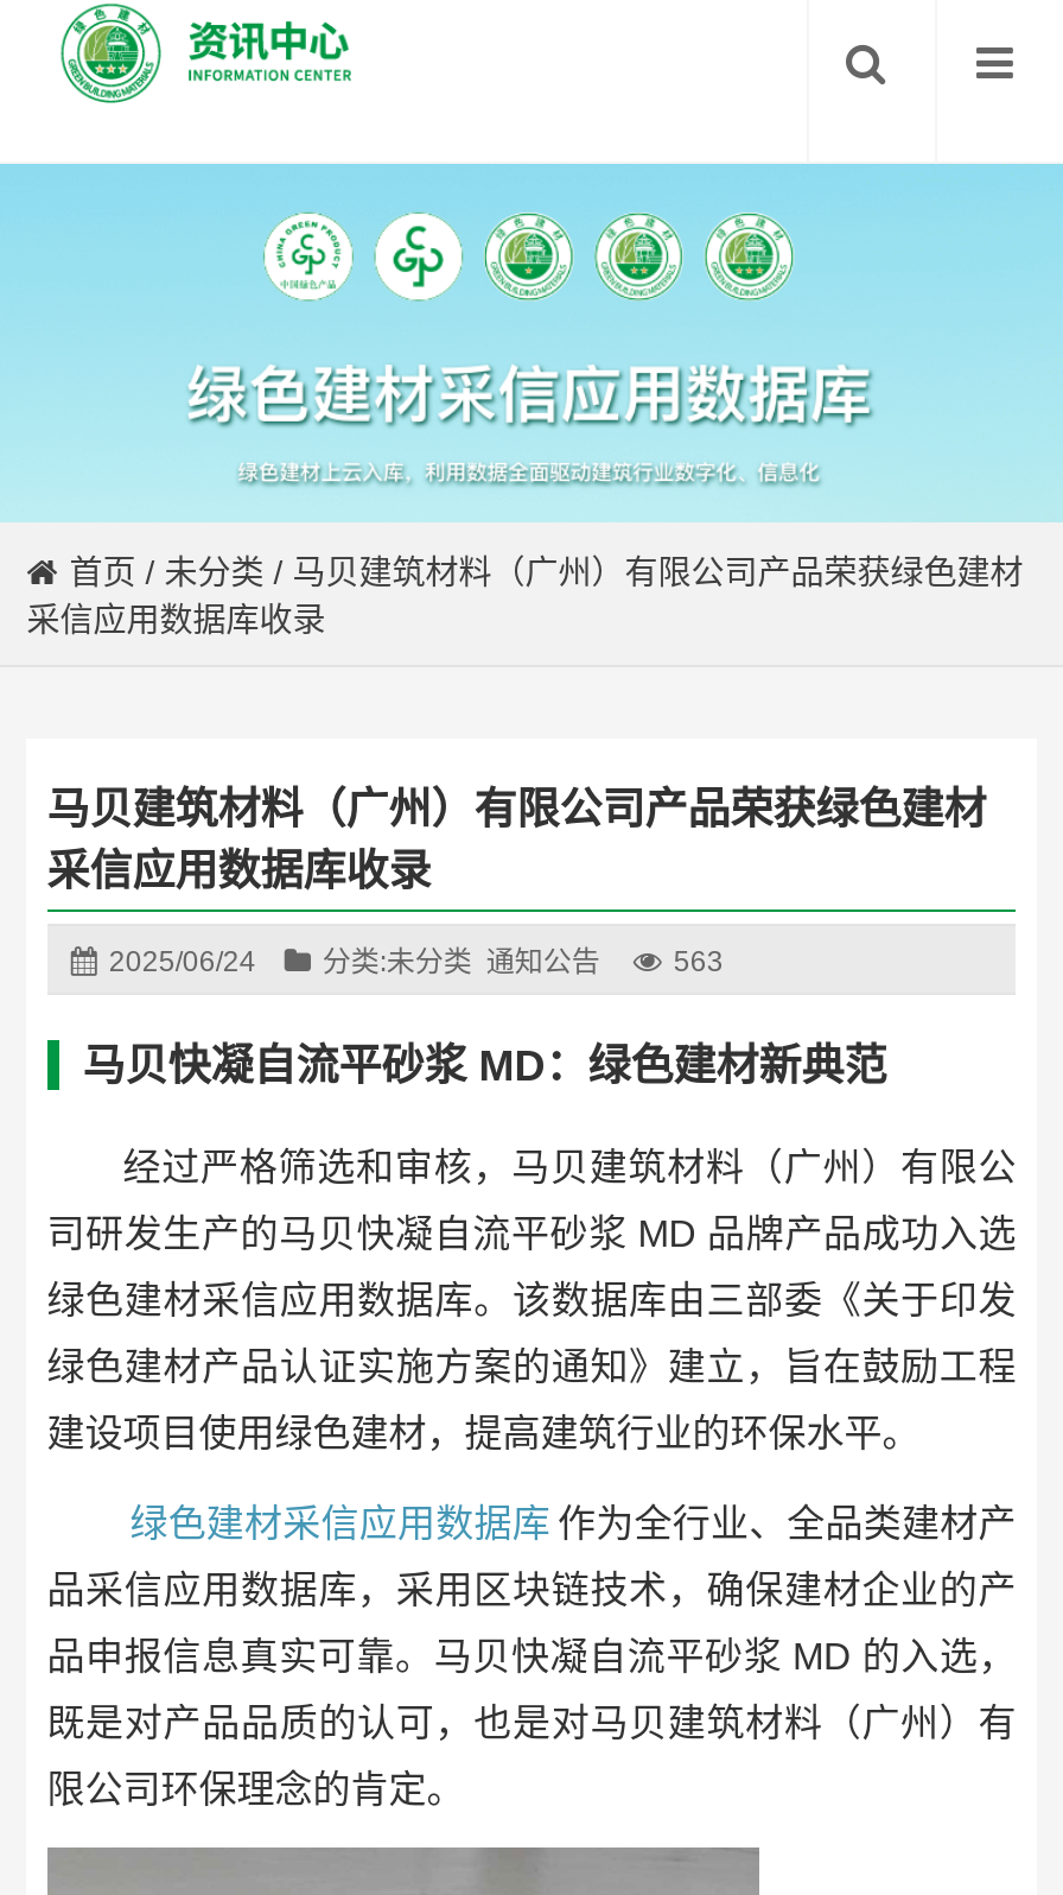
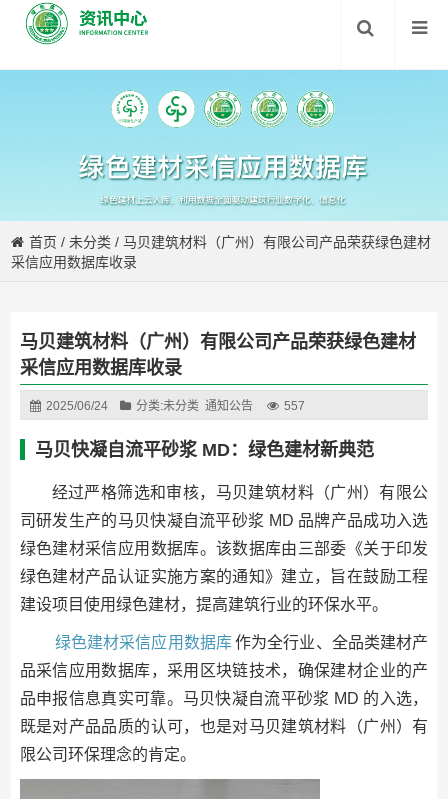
- 563
+ 557
